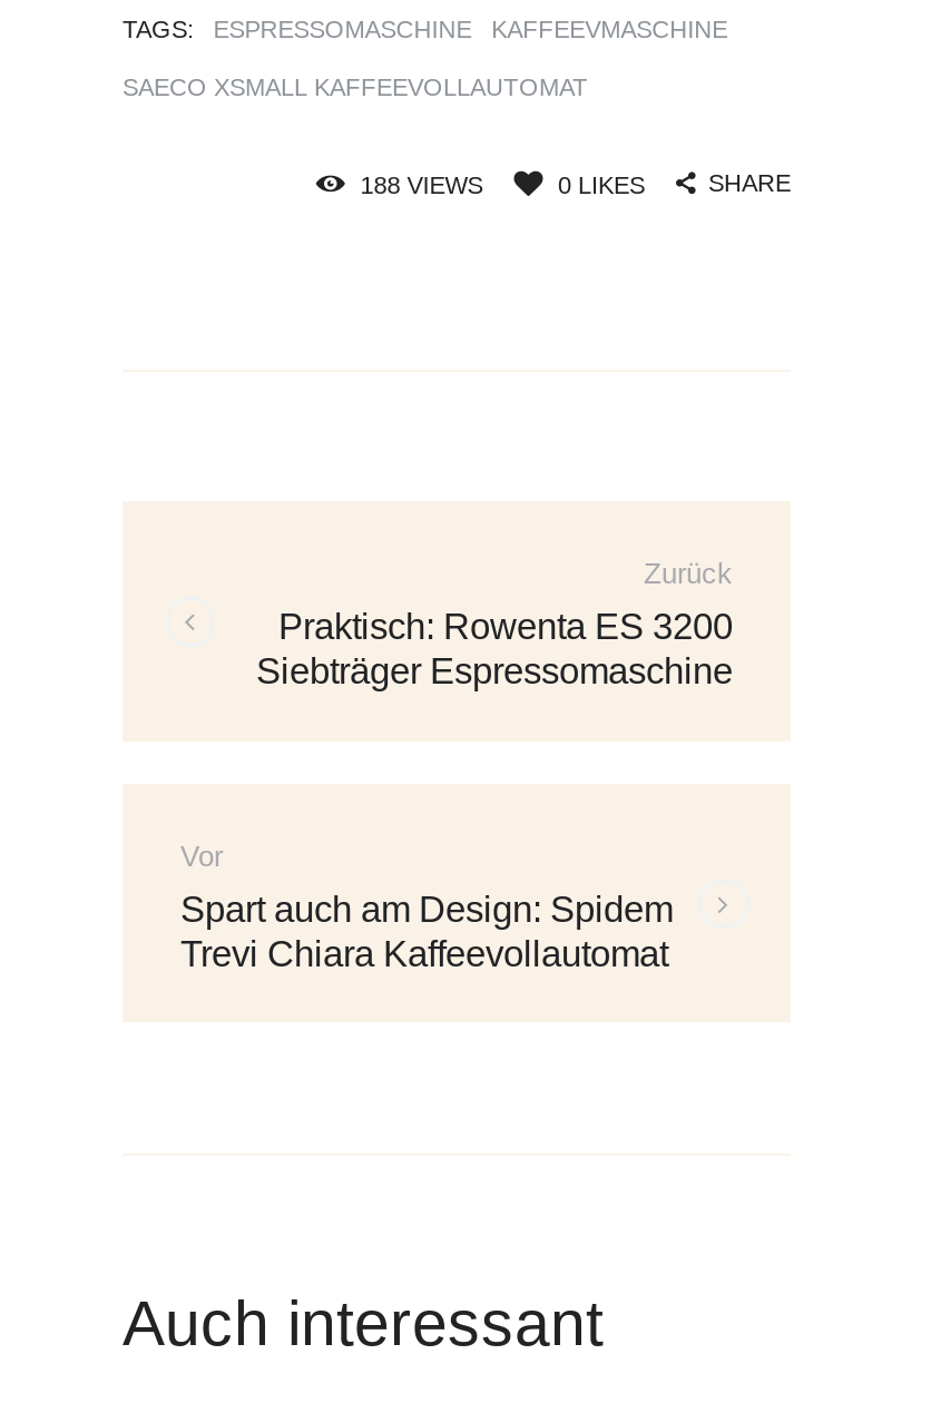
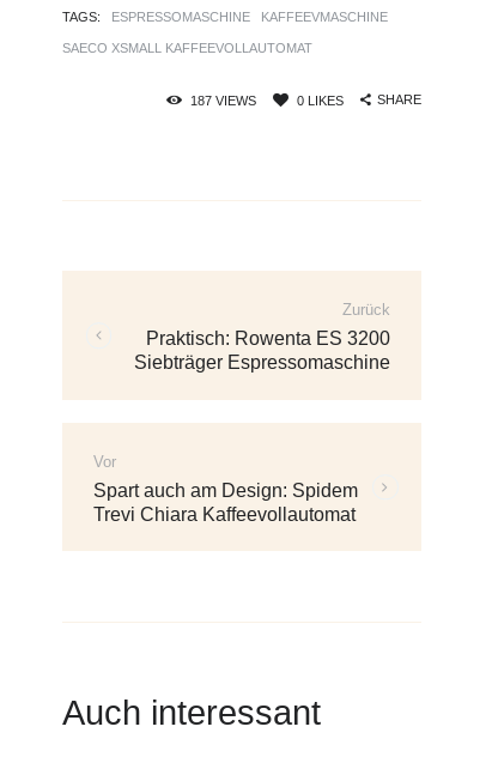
- 188 VIEWS
+ 187 VIEWS
